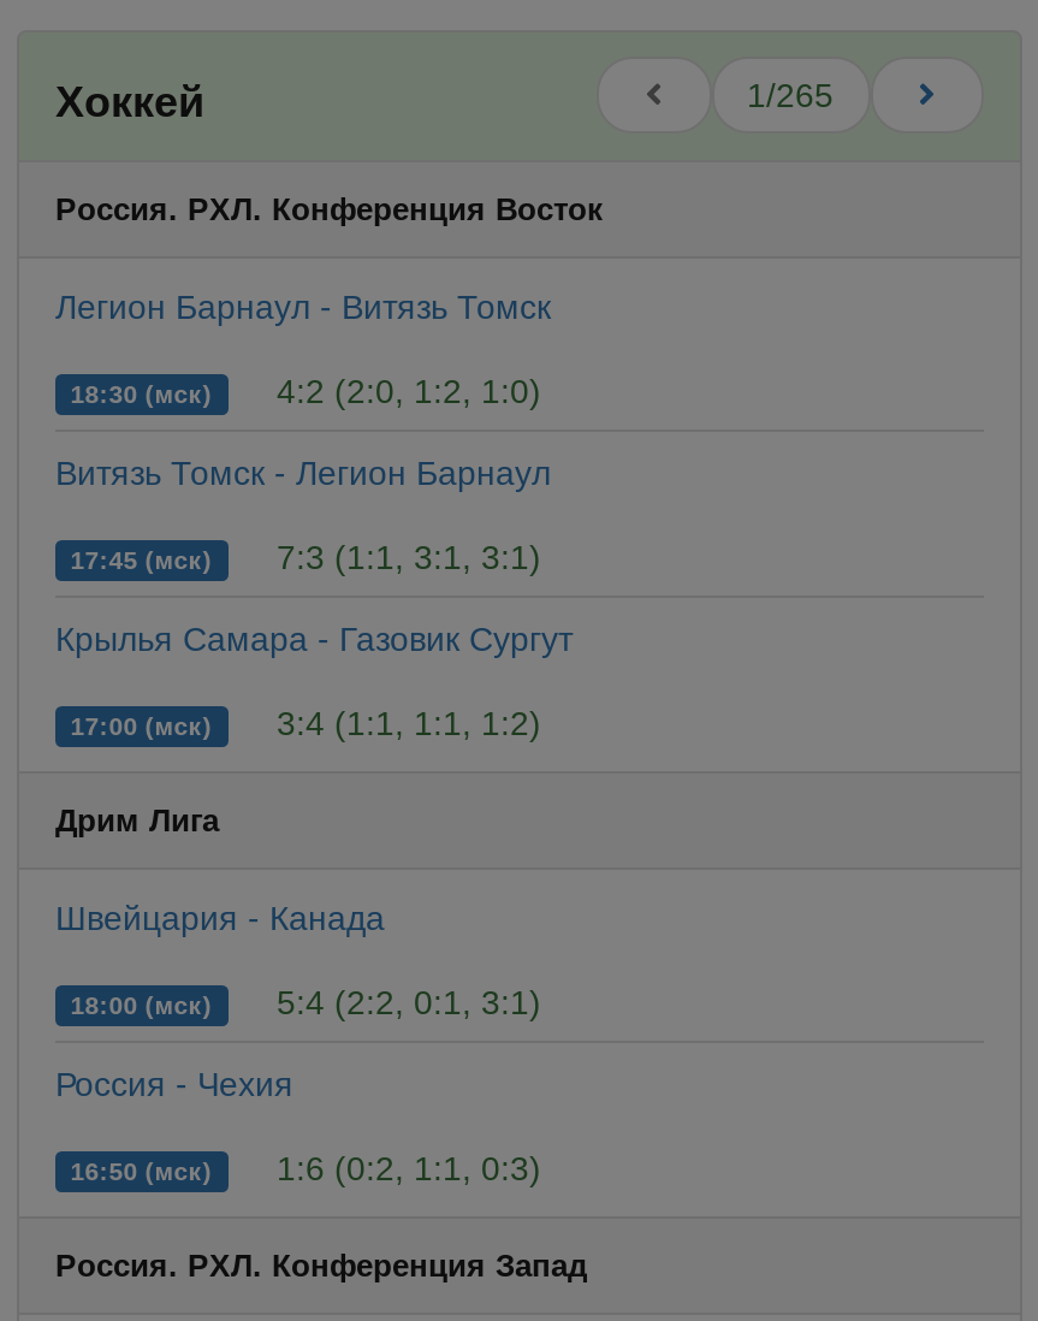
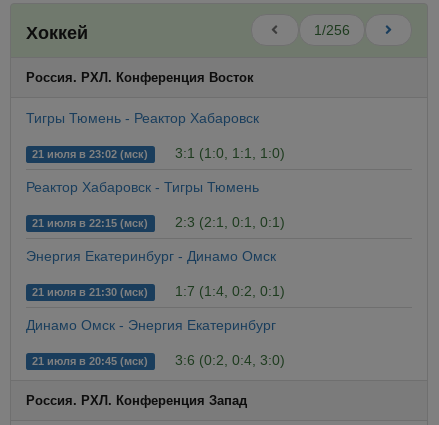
- 1/265
+ 1/256

- Легион Барнаул - Витязь Томск
- 18:30 (мск)
- 4:2 (2:0, 1:2, 1:0)
- Витязь Томск - Легион Барнаул
- 17:45 (мск)
- 7:3 (1:1, 3:1, 3:1)
- Крылья Самара - Газовик Сургут
- 17:00 (мск)
- 3:4 (1:1, 1:1, 1:2)
- Дрим Лига
- Швейцария - Канада
- 18:00 (мск)
- 5:4 (2:2, 0:1, 3:1)
- Россия - Чехия
- 16:50 (мск)
- 1:6 (0:2, 1:1, 0:3)
+ Тигры Тюмень - Реактор Хабаровск
+ 21 июля в 23:02 (мск)
+ 3:1 (1:0, 1:1, 1:0)
+ Реактор Хабаровск - Тигры Тюмень
+ 21 июля в 22:15 (мск)
+ 2:3 (2:1, 0:1, 0:1)
+ Энергия Екатеринбург - Динамо Омск
+ 21 июля в 21:30 (мск)
+ 1:7 (1:4, 0:2, 0:1)
+ Динамо Омск - Энергия Екатеринбург
+ 21 июля в 20:45 (мск)
+ 3:6 (0:2, 0:4, 3:0)
